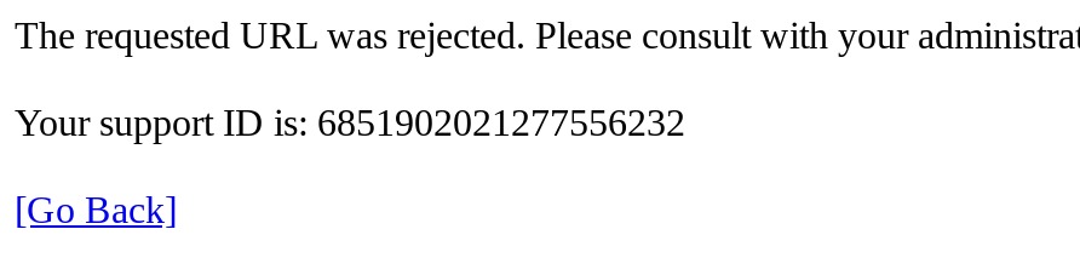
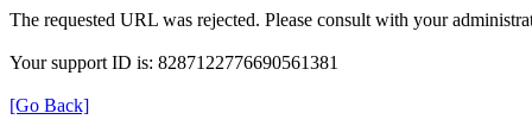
- Your support ID is: 6851902021277556232
+ Your support ID is: 8287122776690561381
